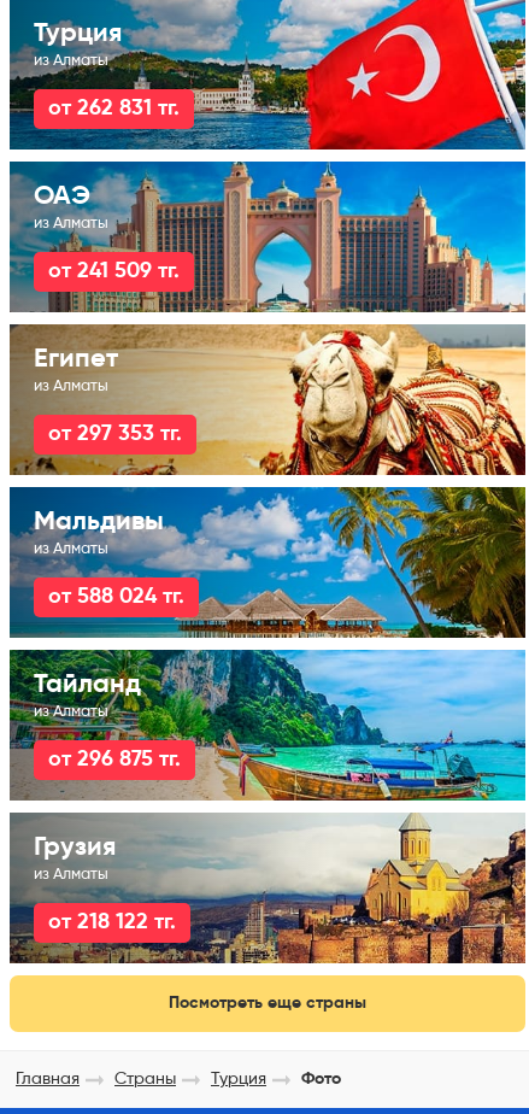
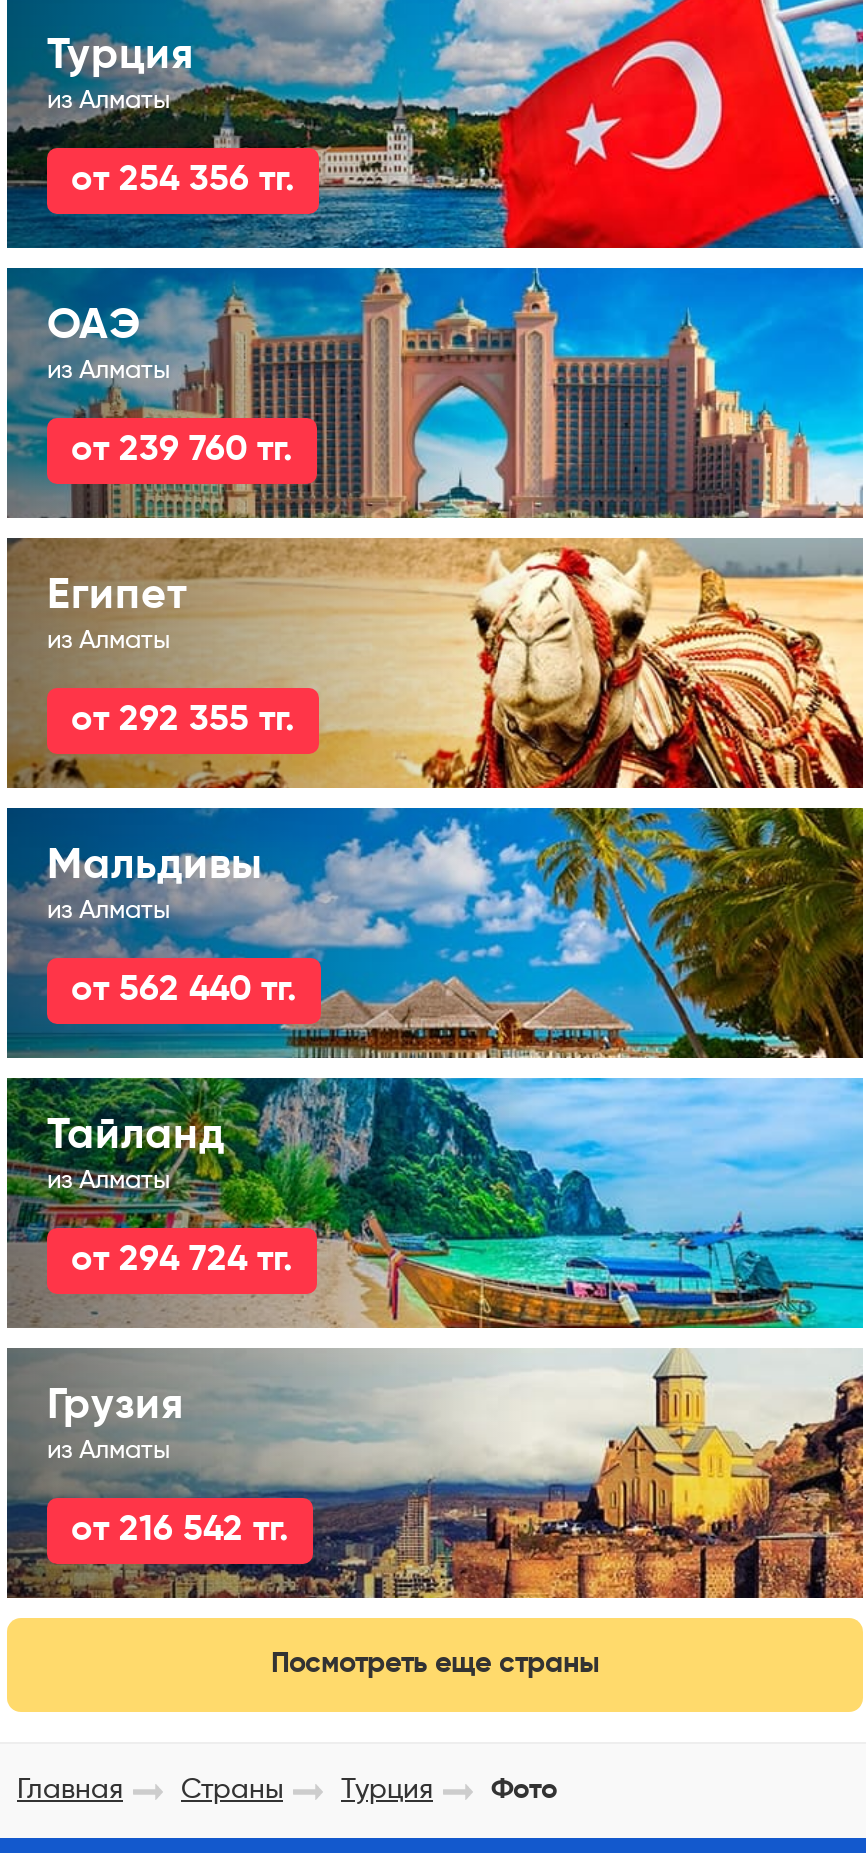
- от 262 831 тг.
+ от 254 356 тг.

- от 241 509 тг.
+ от 239 760 тг.

- от 297 353 тг.
+ от 292 355 тг.

- от 588 024 тг.
+ от 562 440 тг.

- от 296 875 тг.
+ от 294 724 тг.

- от 218 122 тг.
+ от 216 542 тг.
